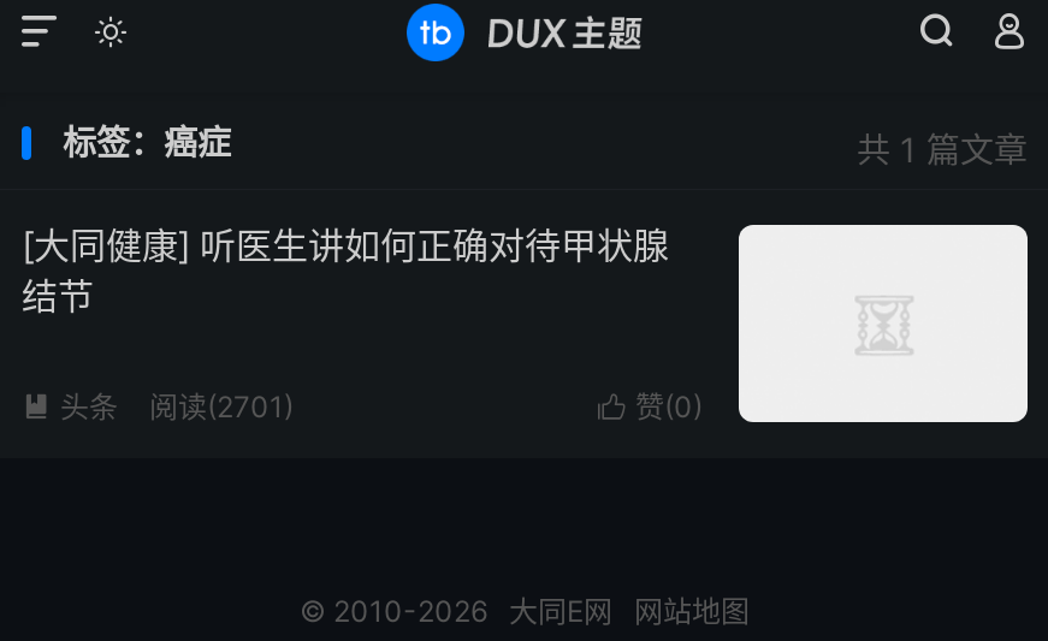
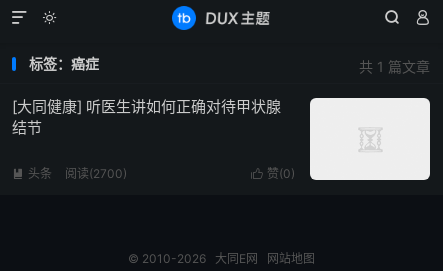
- 阅读(2701)
+ 阅读(2700)
